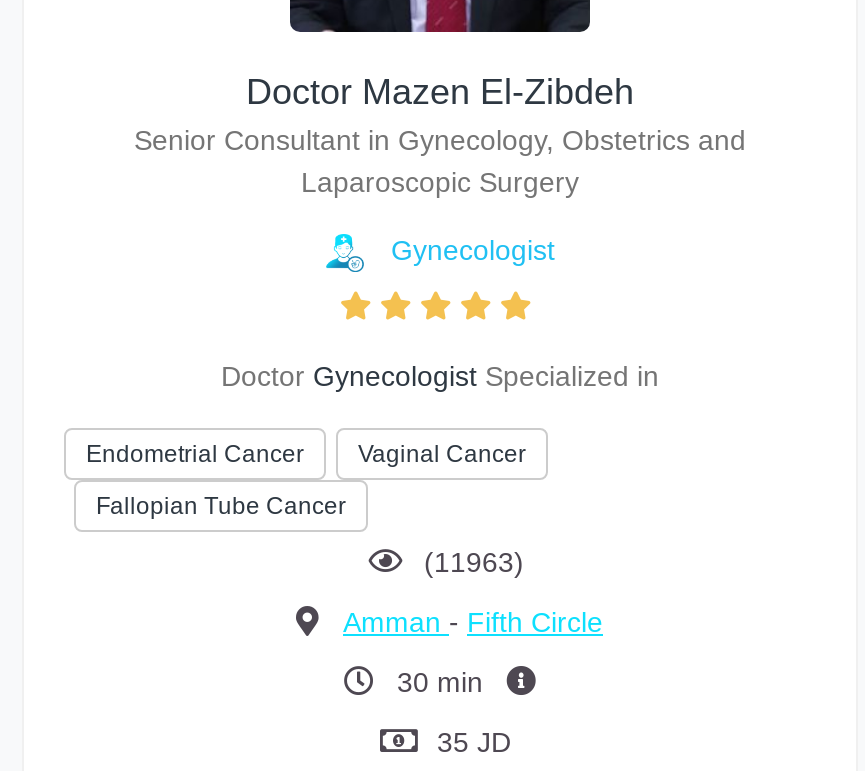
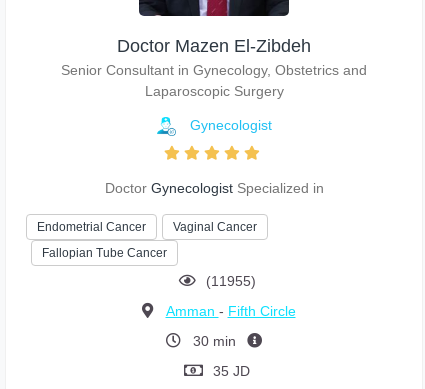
- (11963)
+ (11955)
